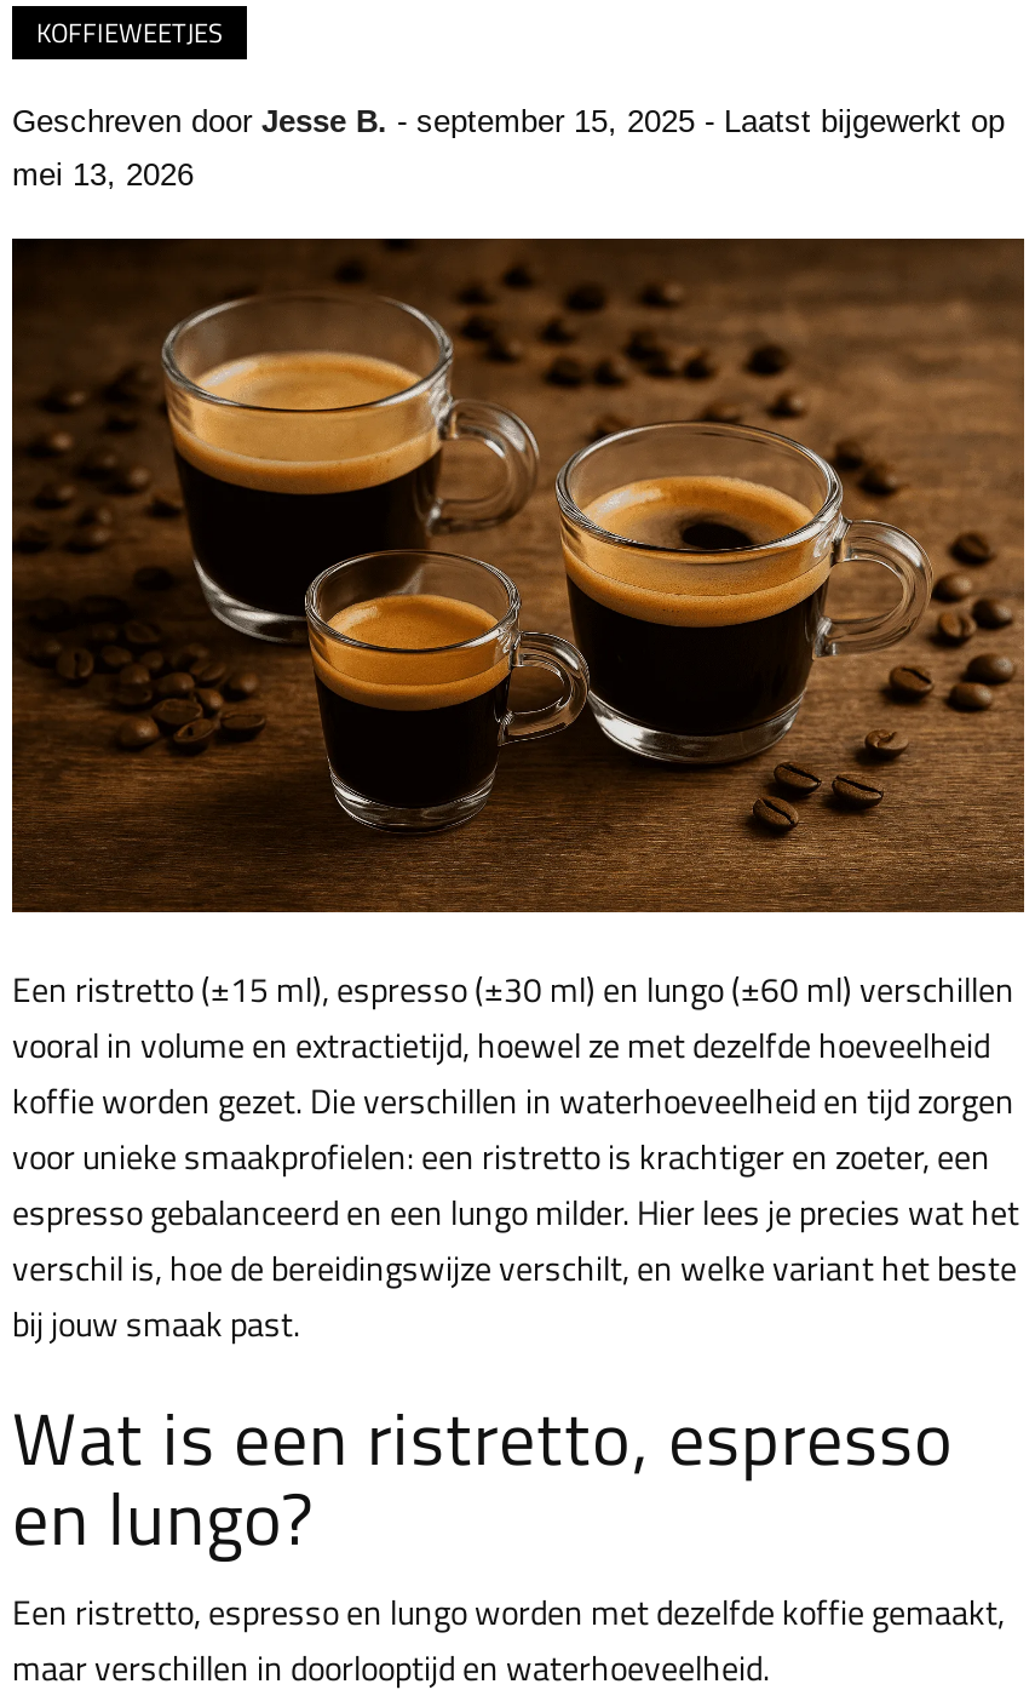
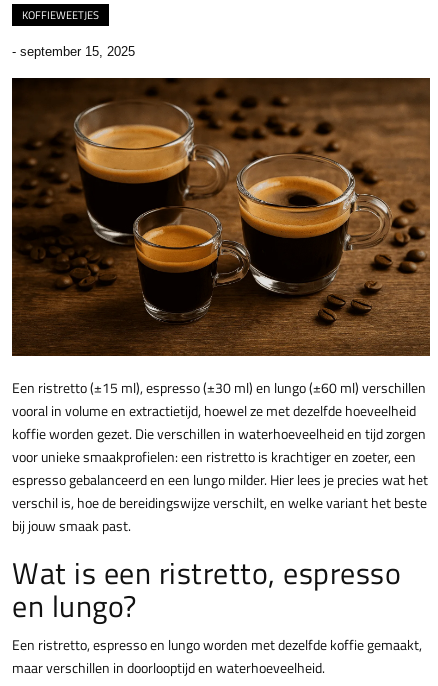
- Geschreven door Jesse B. - september 15, 2025 - Laatst bijgewerkt op
- mei 13, 2026
+ - september 15, 2025
